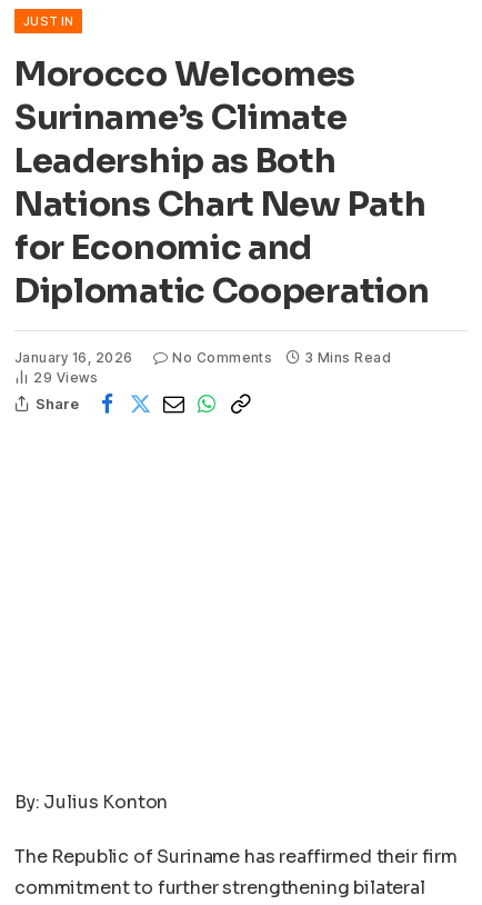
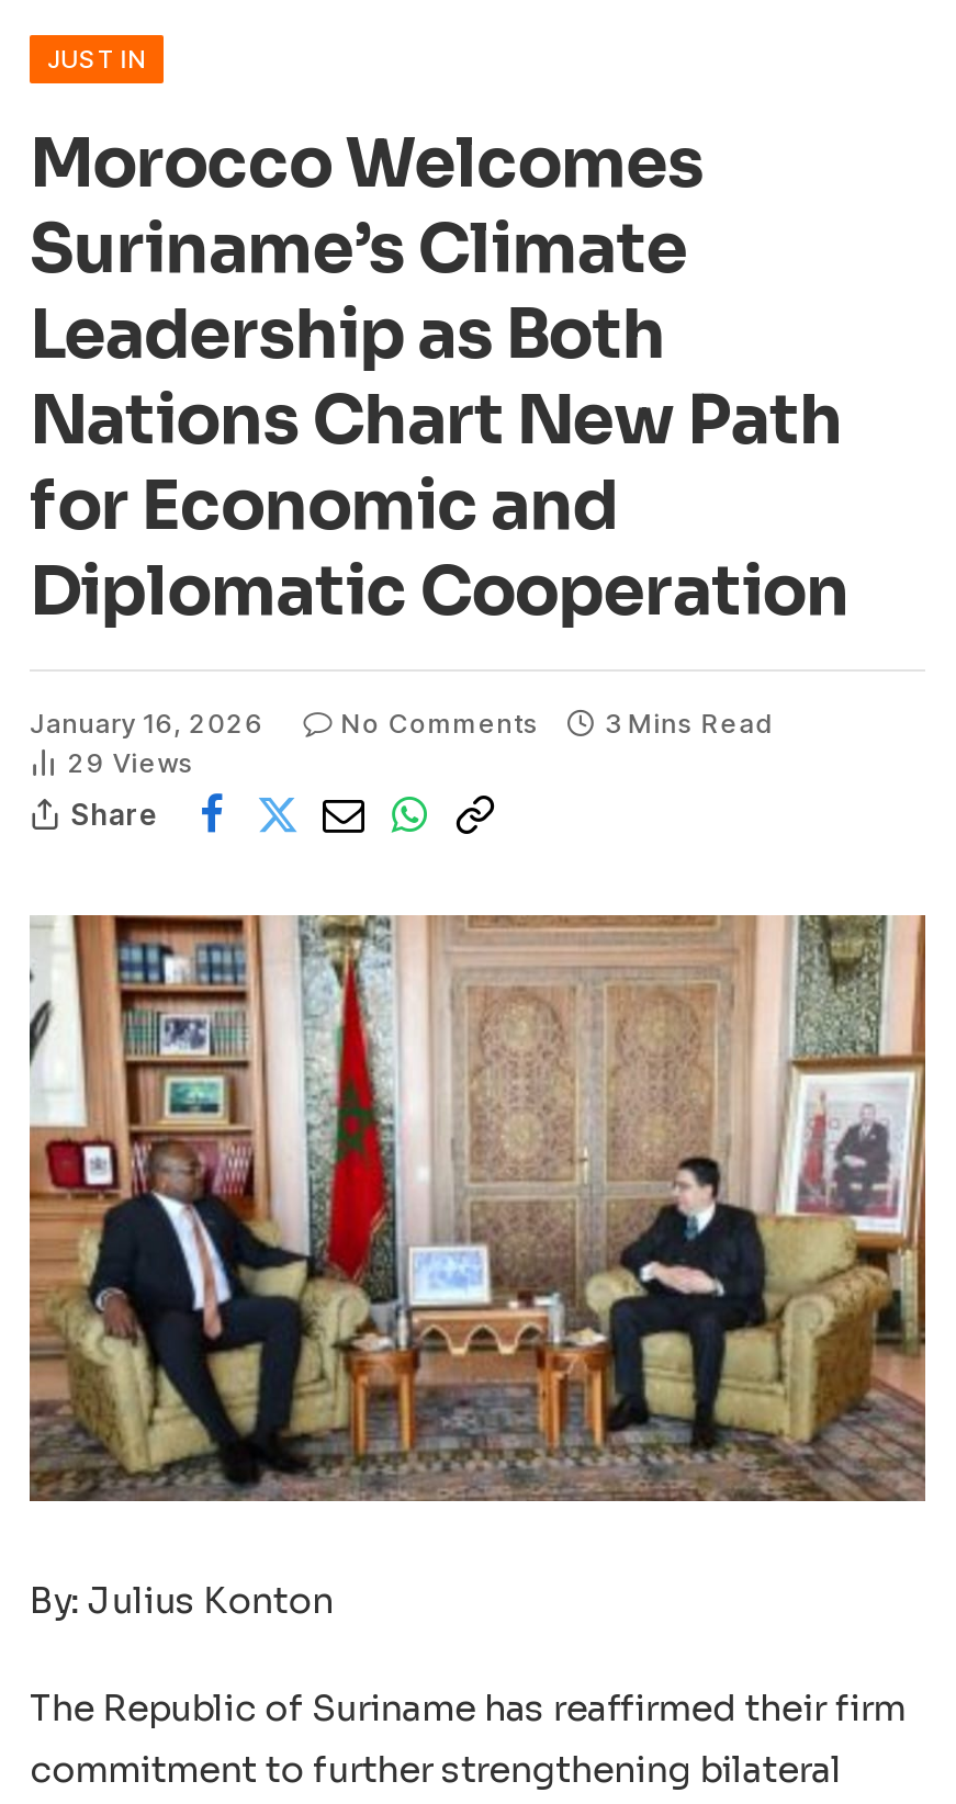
+ [image]
